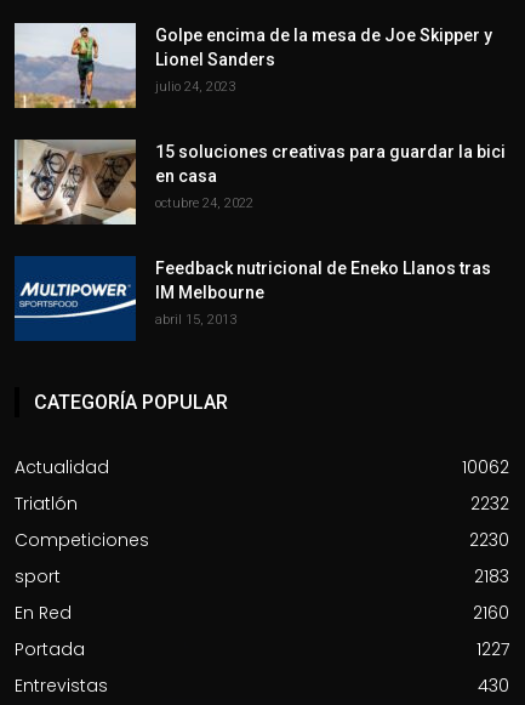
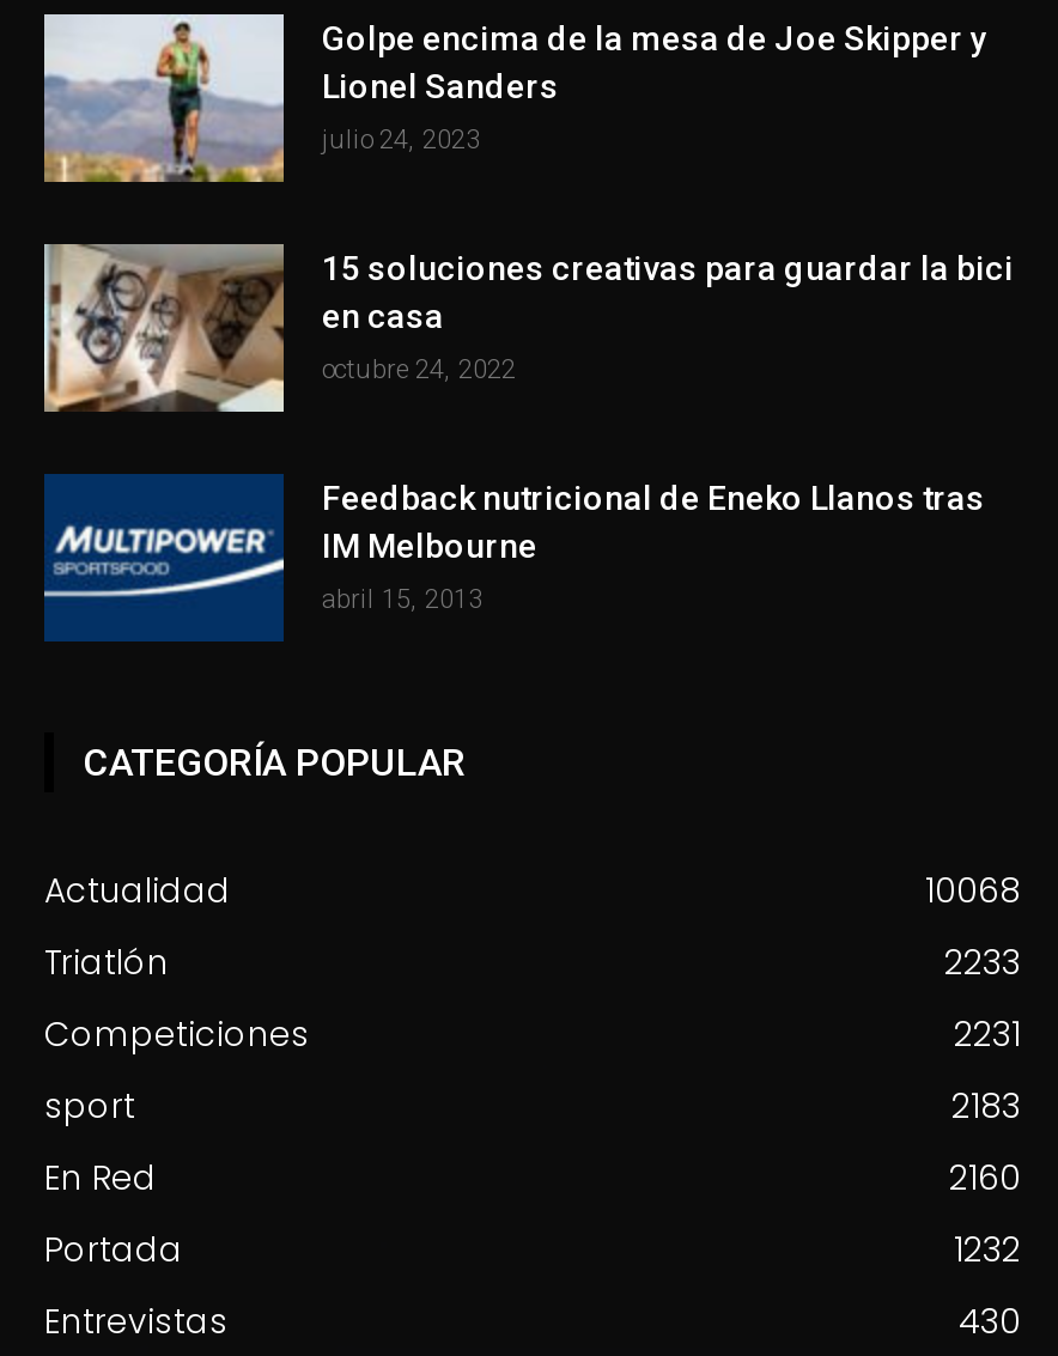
- 10062
+ 10068

- 2232
+ 2233

- 2230
+ 2231

- 1227
+ 1232
